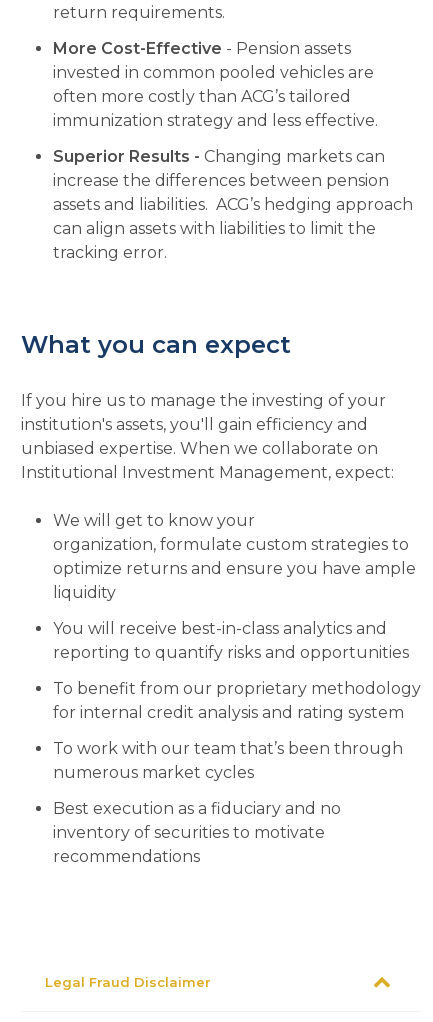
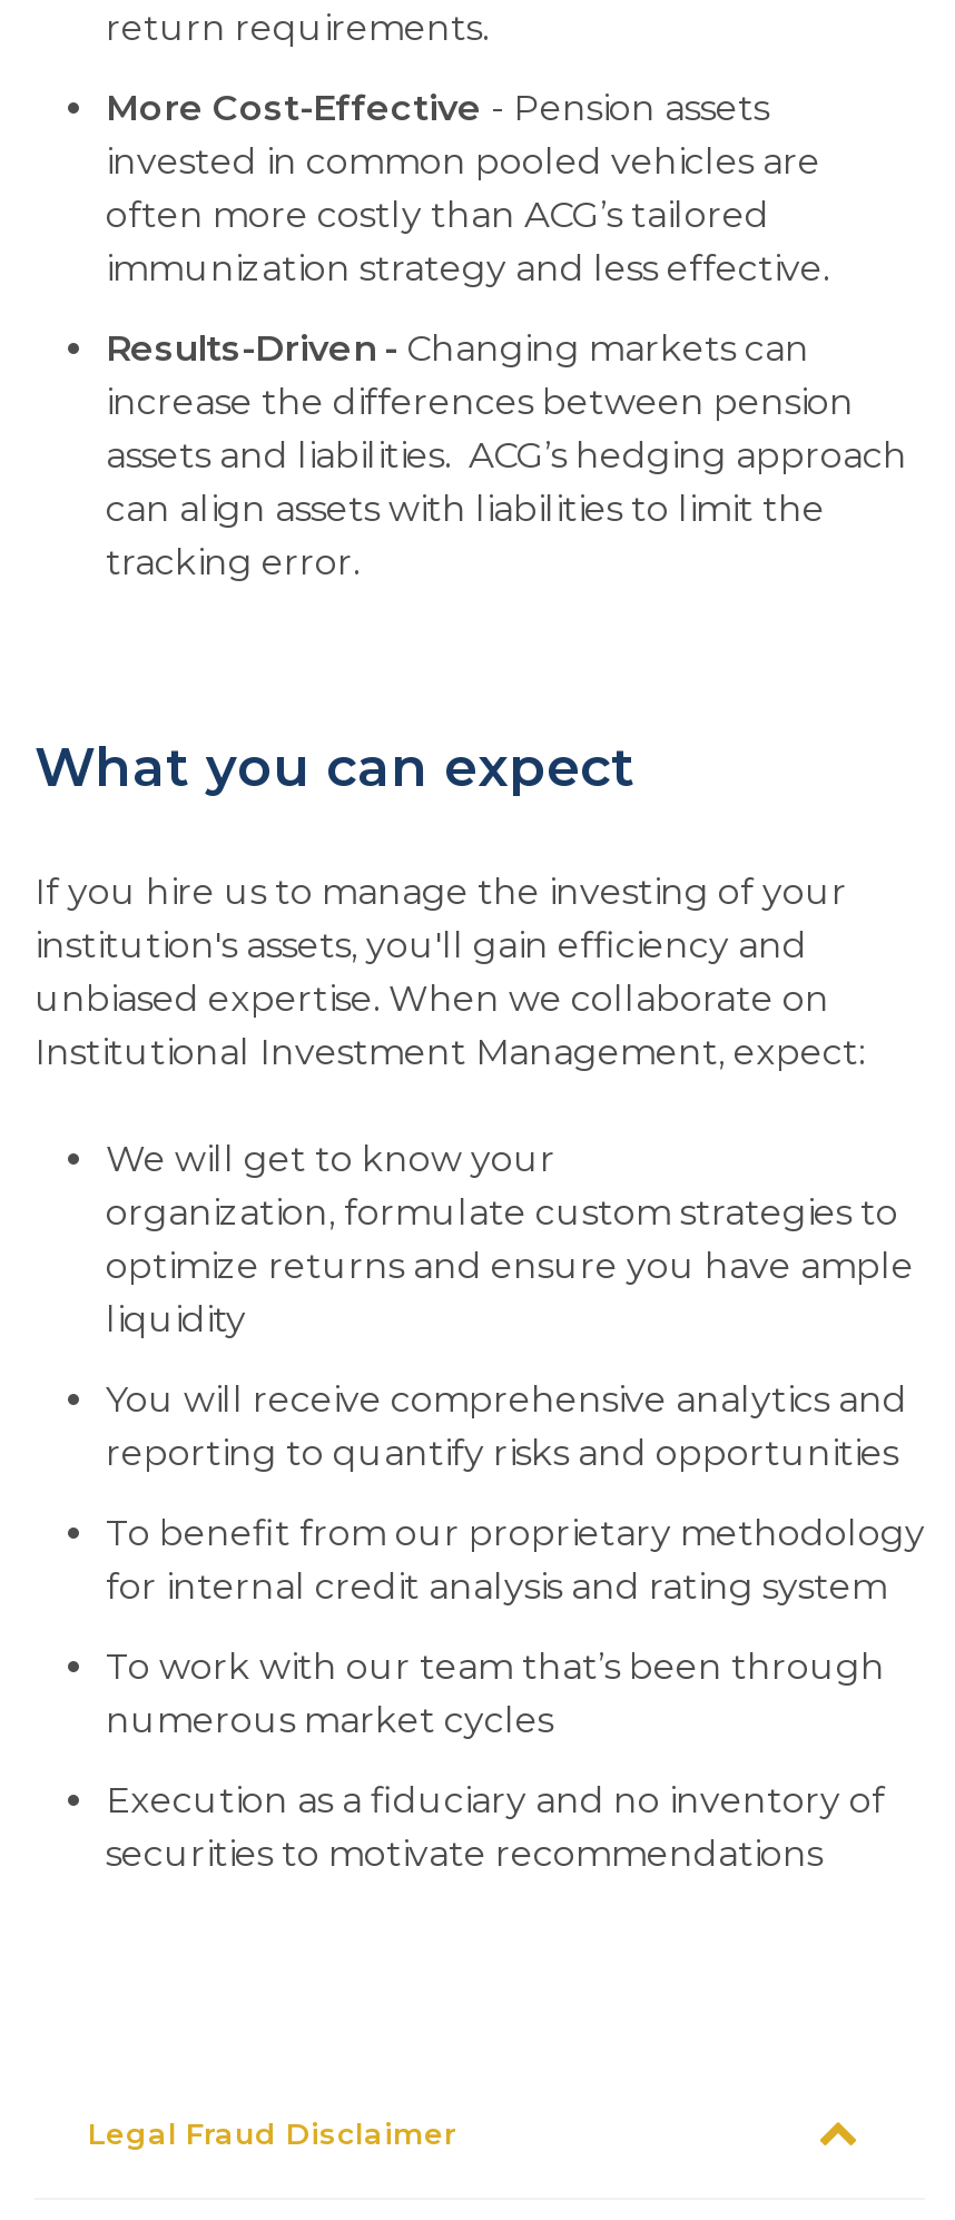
- Superior Results - Changing markets can
+ Results-Driven - Changing markets can

- You will receive best-in-class analytics and
+ You will receive comprehensive analytics and

- Best execution as a fiduciary and no
- inventory of securities to motivate
- recommendations
+ Execution as a fiduciary and no inventory of
+ securities to motivate recommendations
